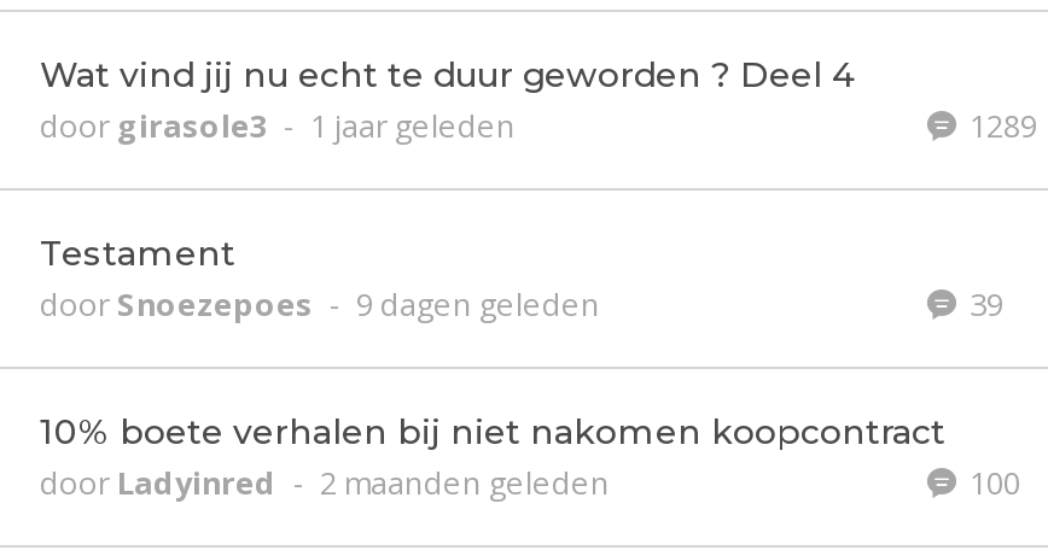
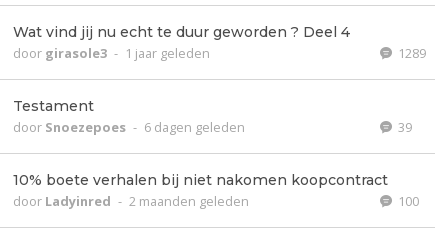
- door Snoezepoes - 9 dagen geleden
+ door Snoezepoes - 6 dagen geleden
